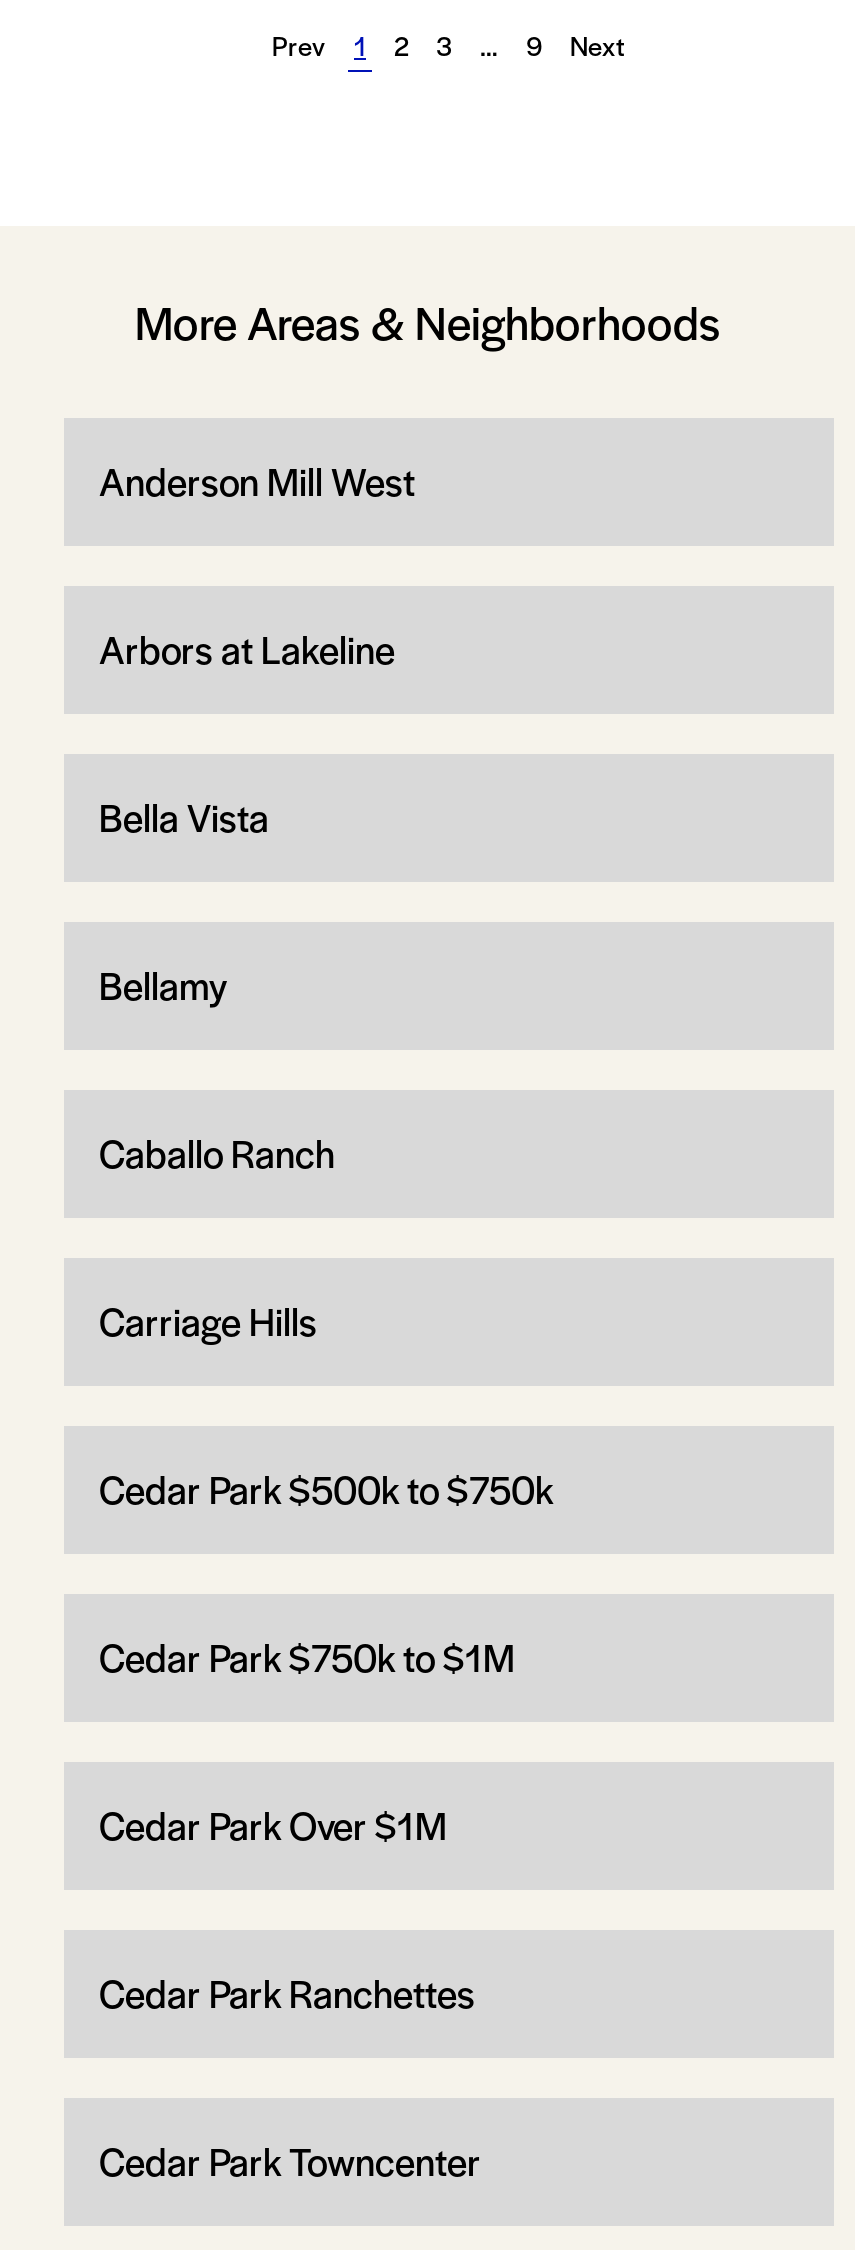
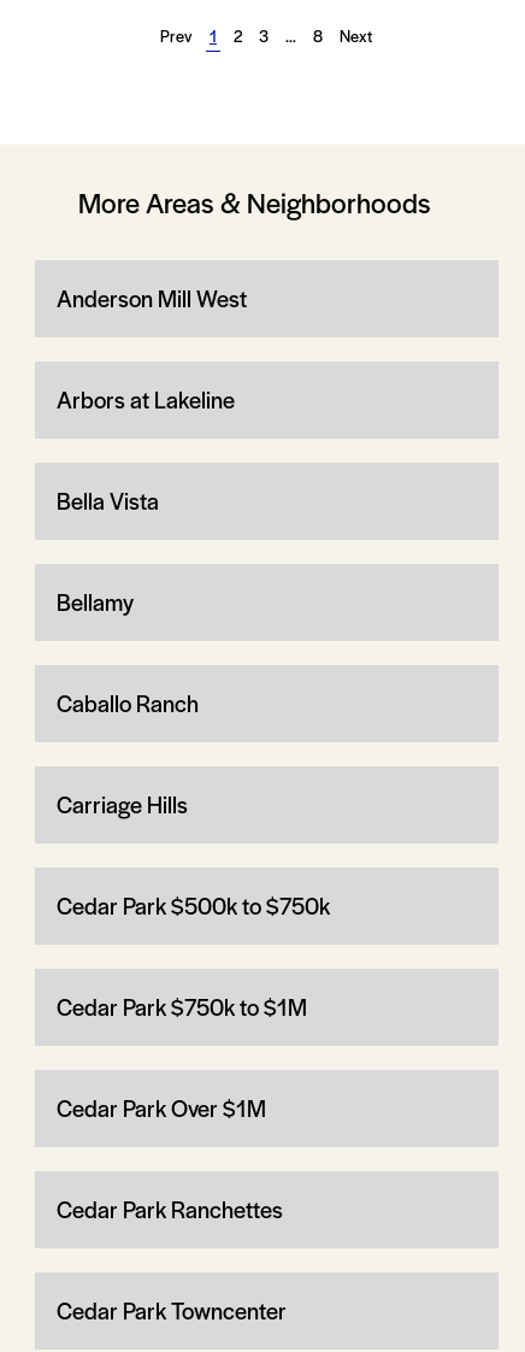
- 9
+ 8
